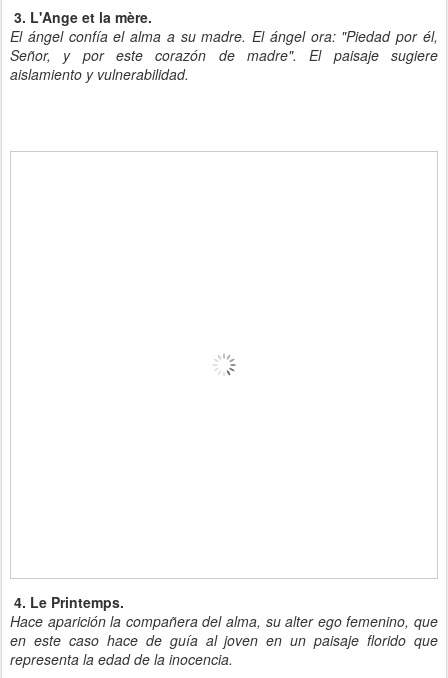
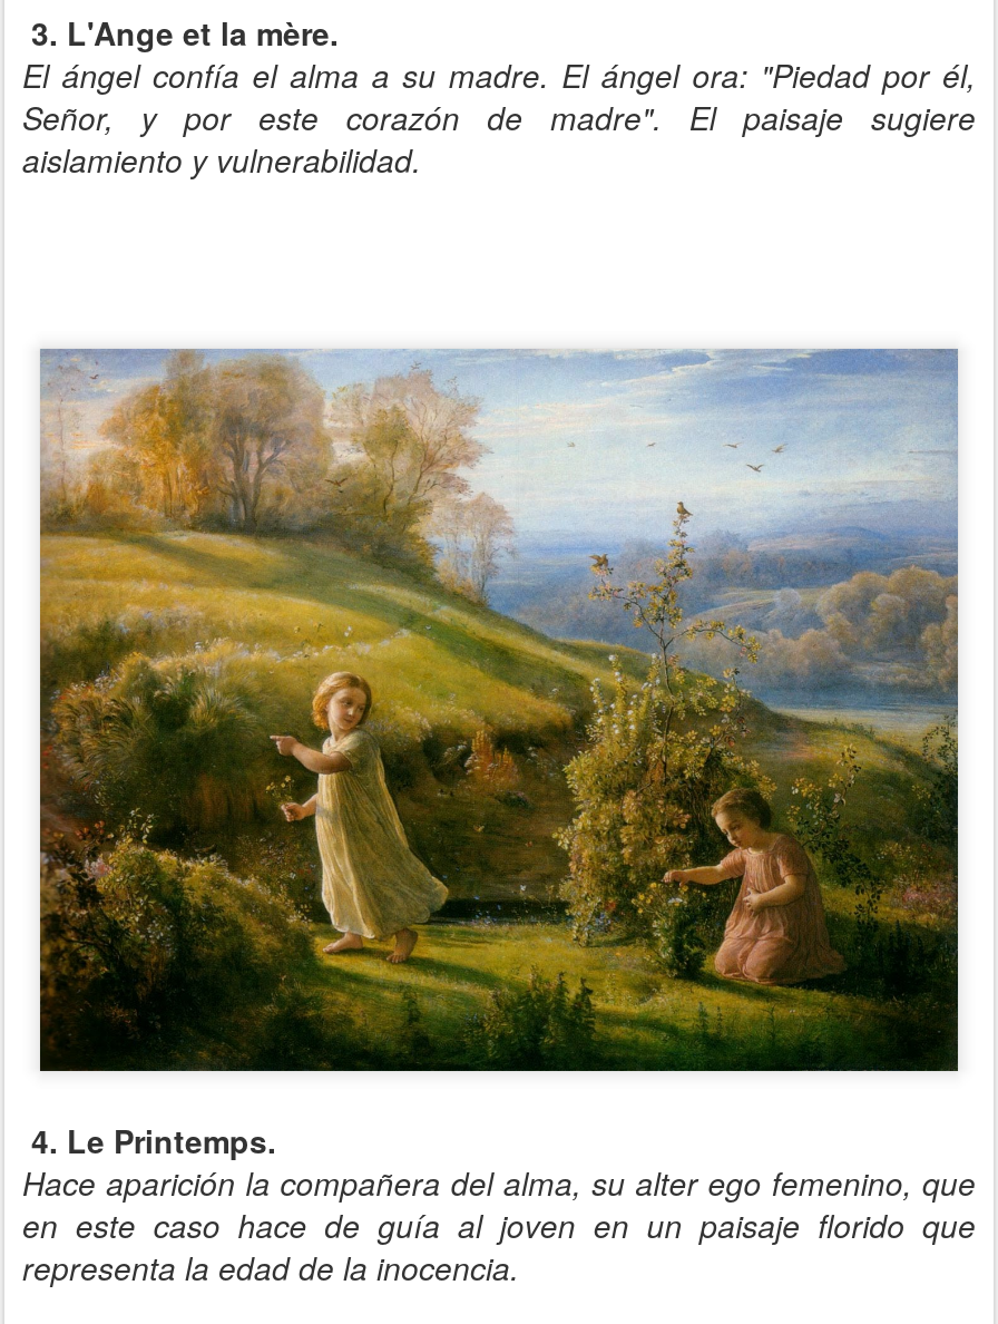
+ [image]
